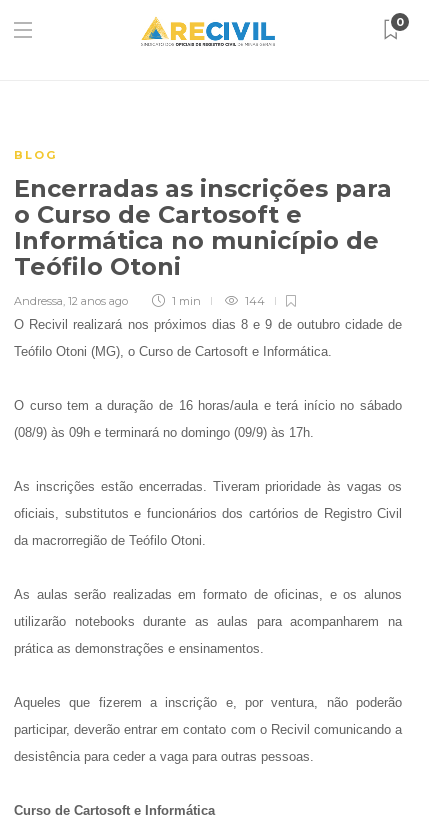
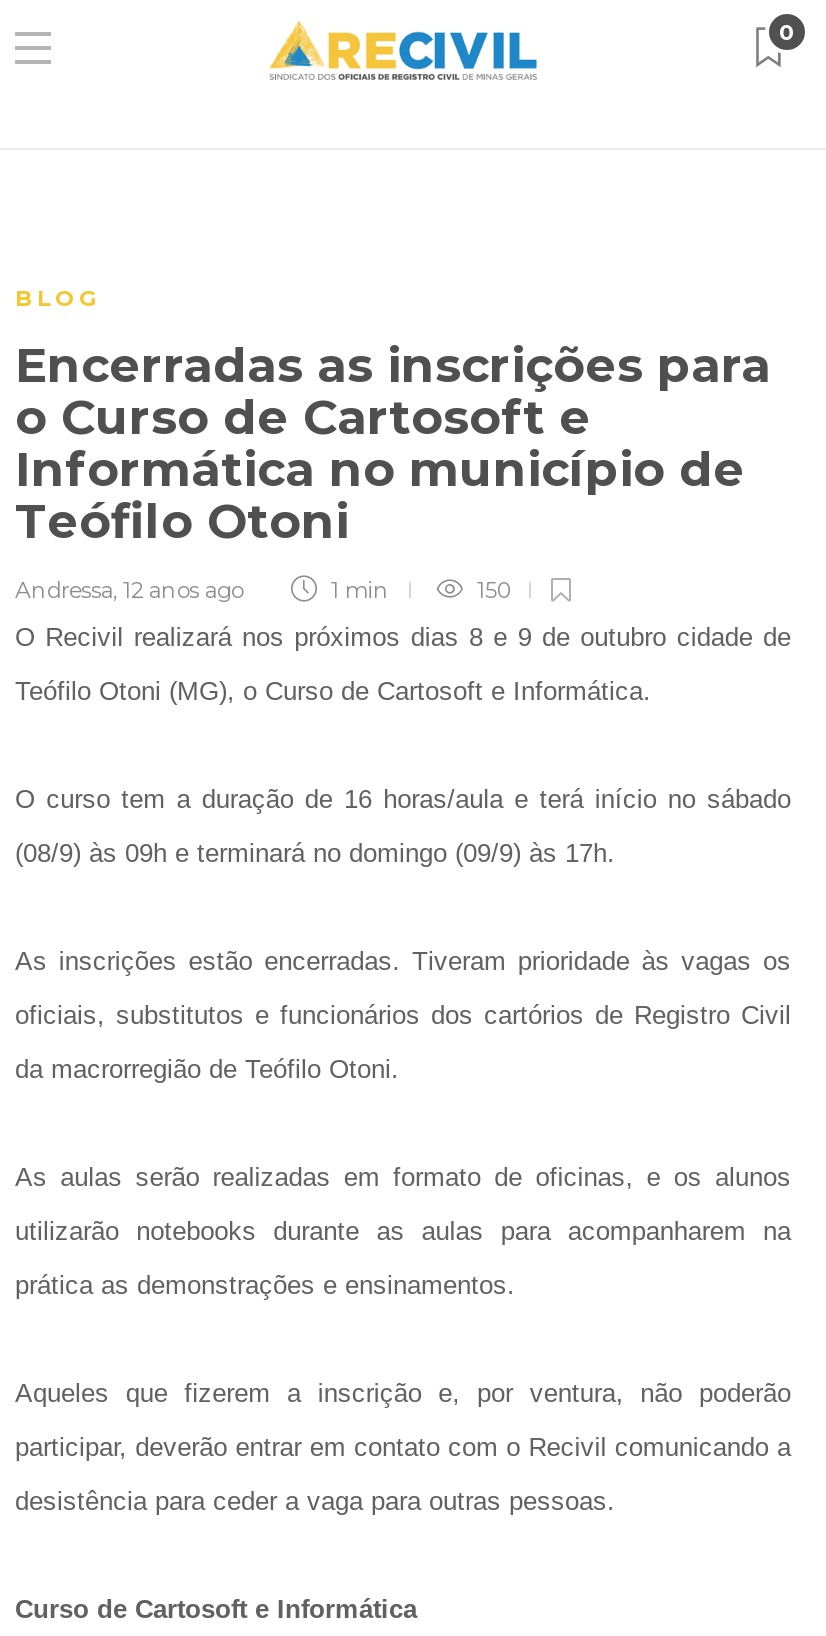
- 144
+ 150
